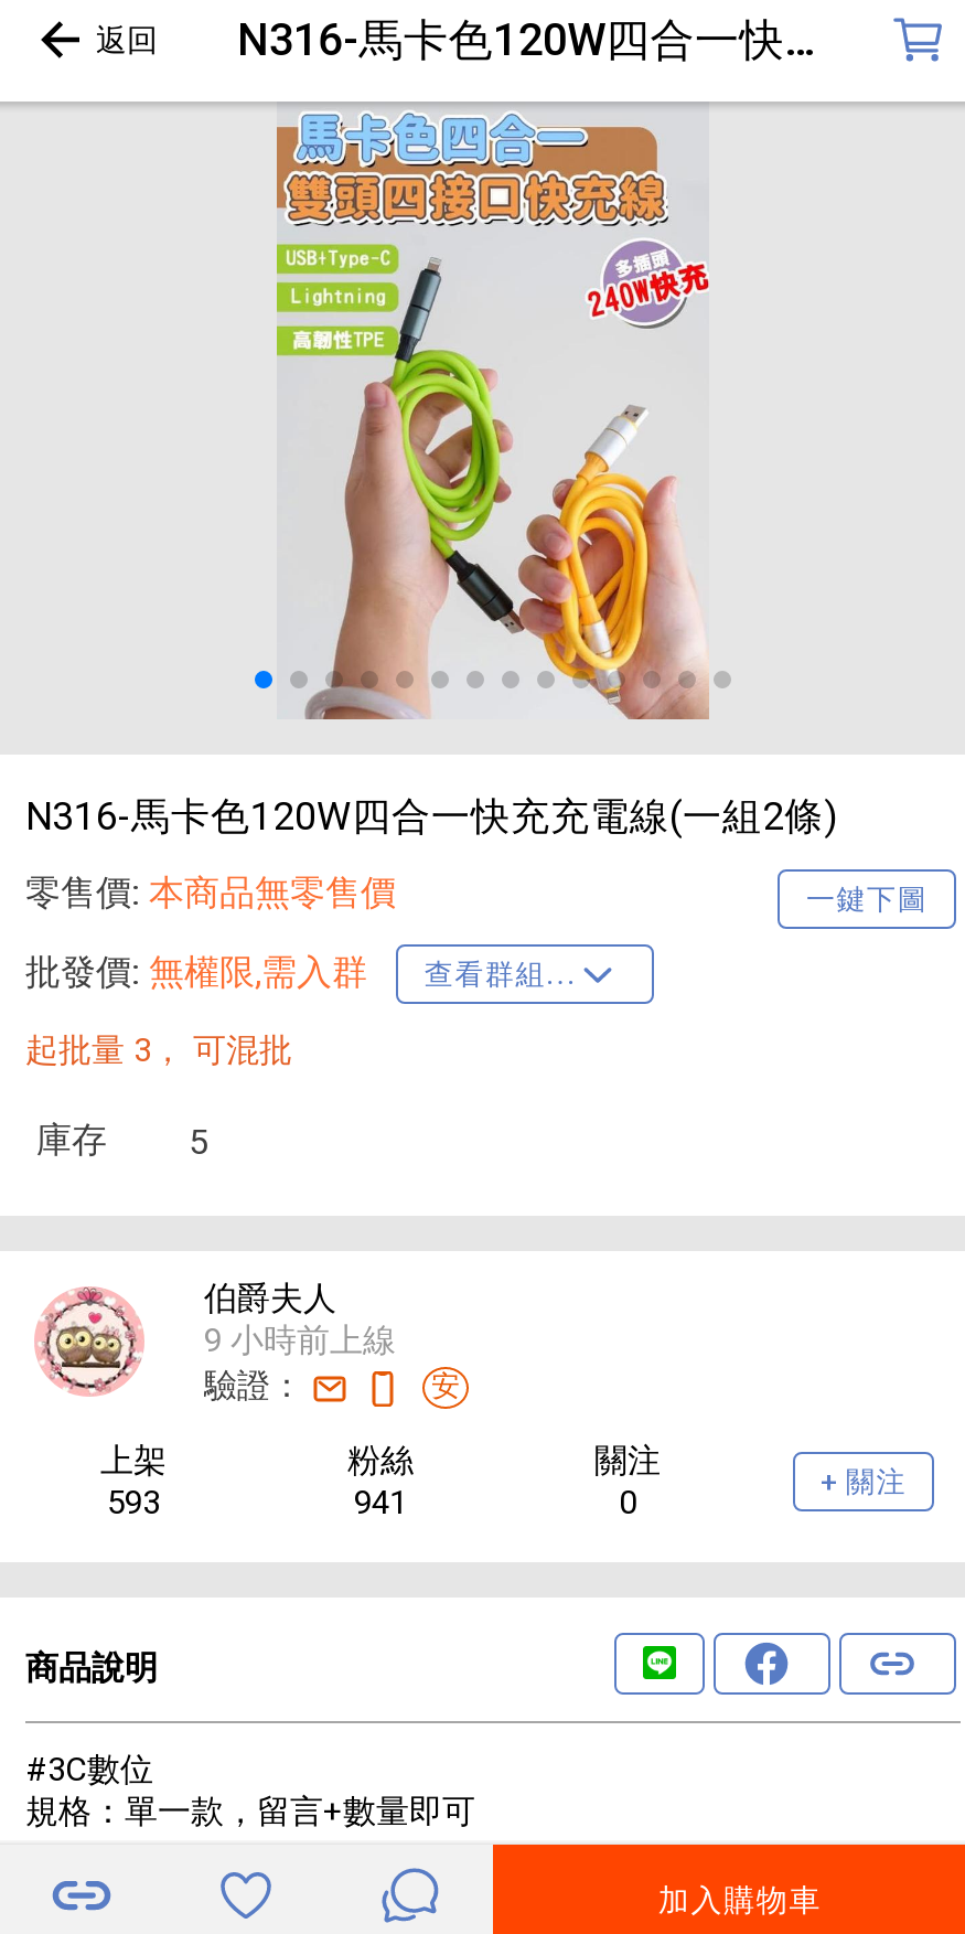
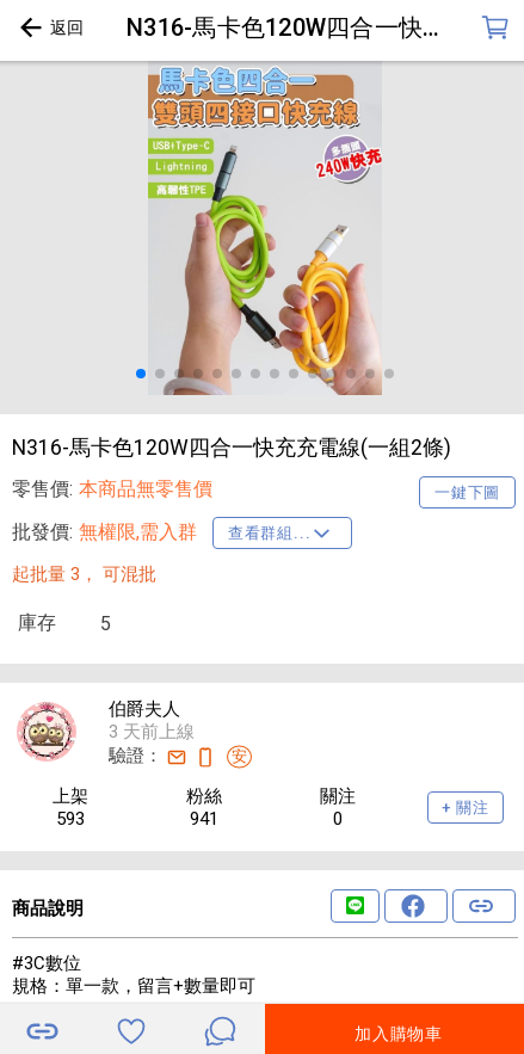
- 9 小時前上線
+ 3 天前上線
